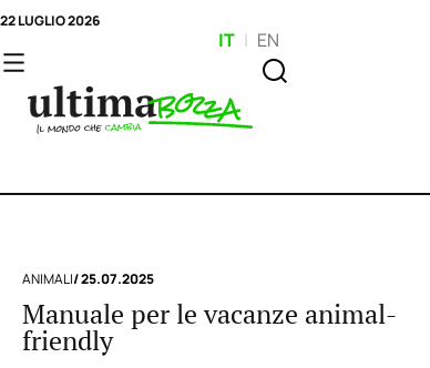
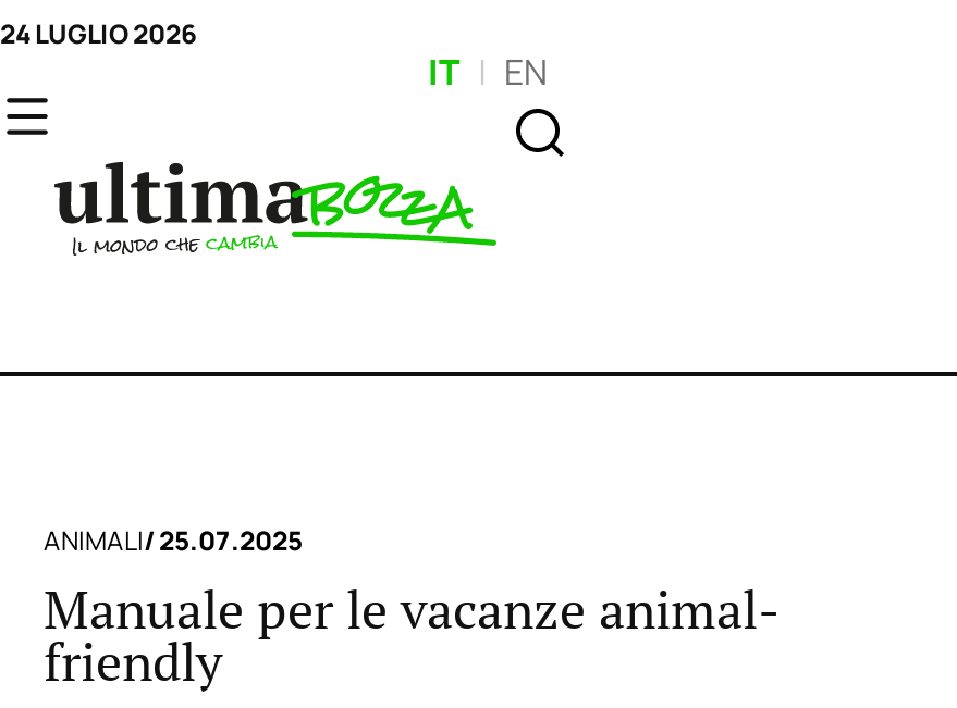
- 22 LUGLIO 2026
+ 24 LUGLIO 2026
